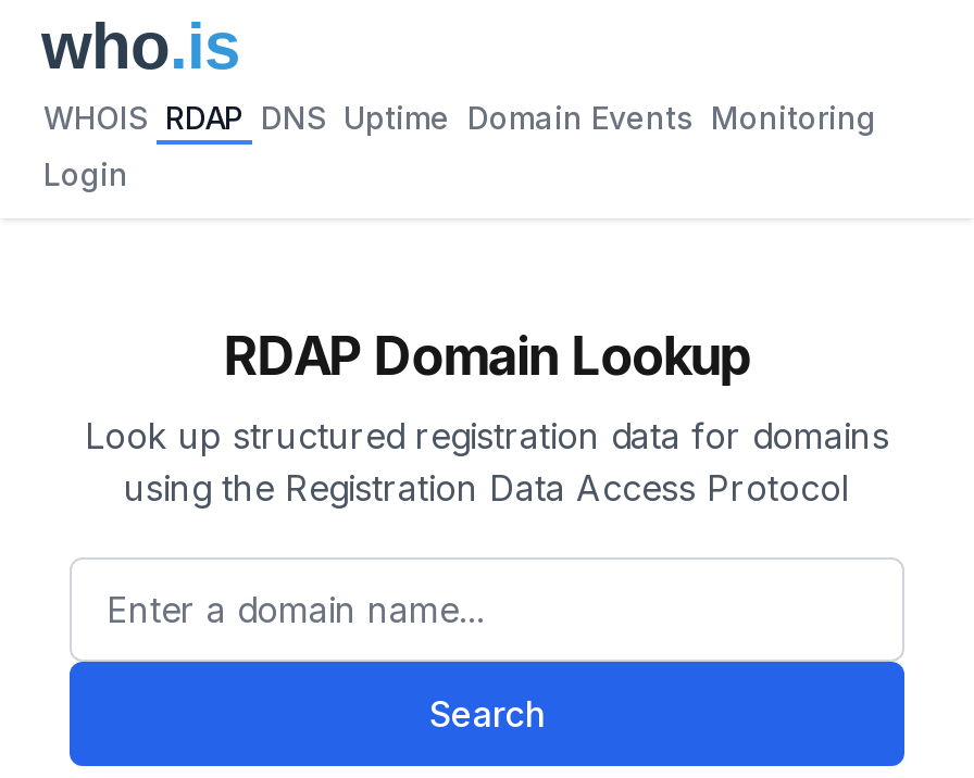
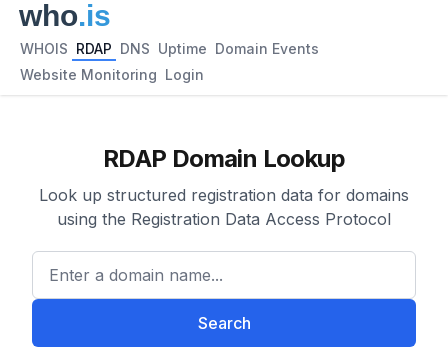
- WHOIS RDAP DNS Uptime Domain Events Monitoring
+ WHOIS RDAP DNS Uptime Domain Events

- Login
+ Website Monitoring Login
